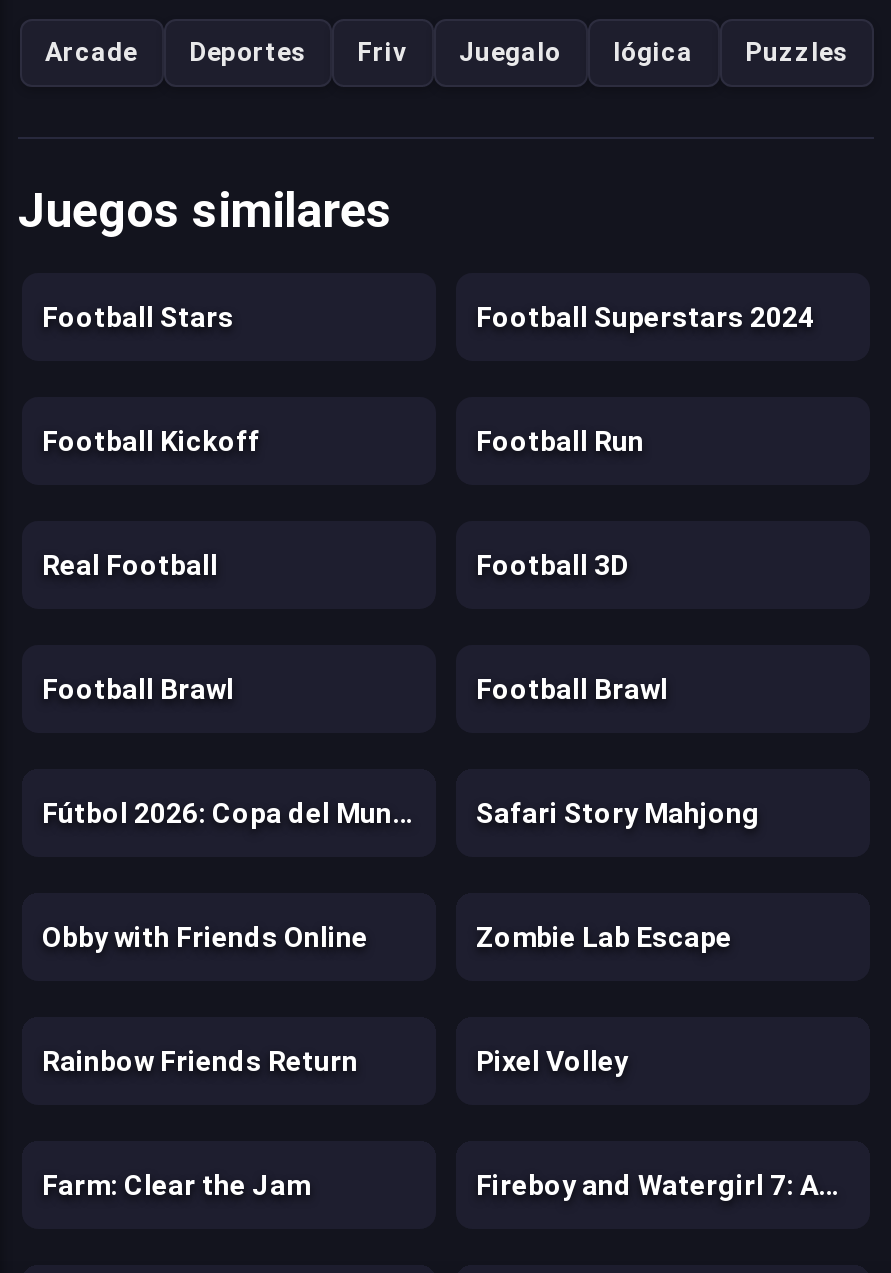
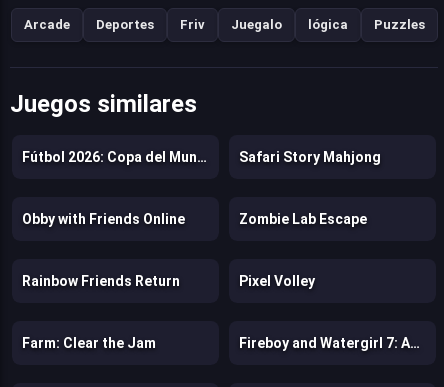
- Football Stars
- Football Superstars 2024

- Football Kickoff
- Football Run

- Real Football
- Football 3D

- Football Brawl
- Football Brawl
